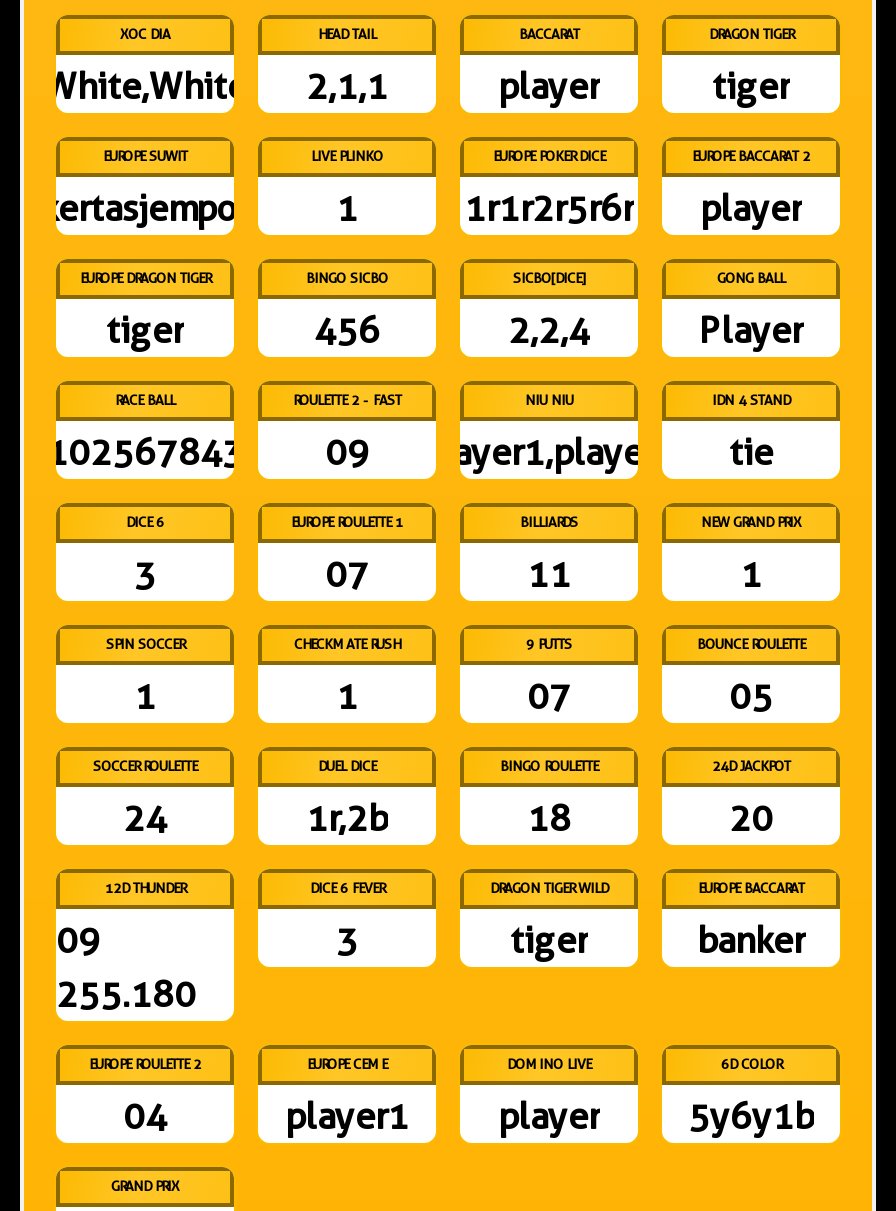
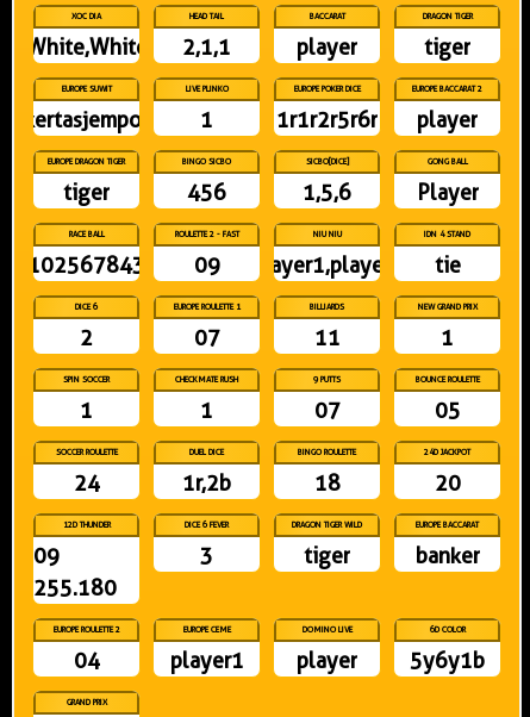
- 2,2,4
+ 1,5,6

- 3
+ 2
